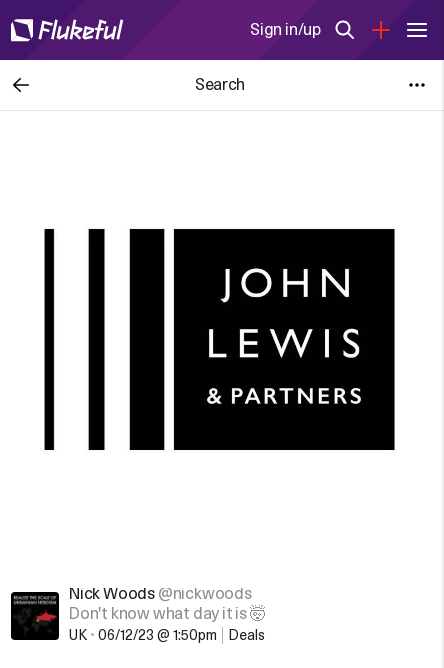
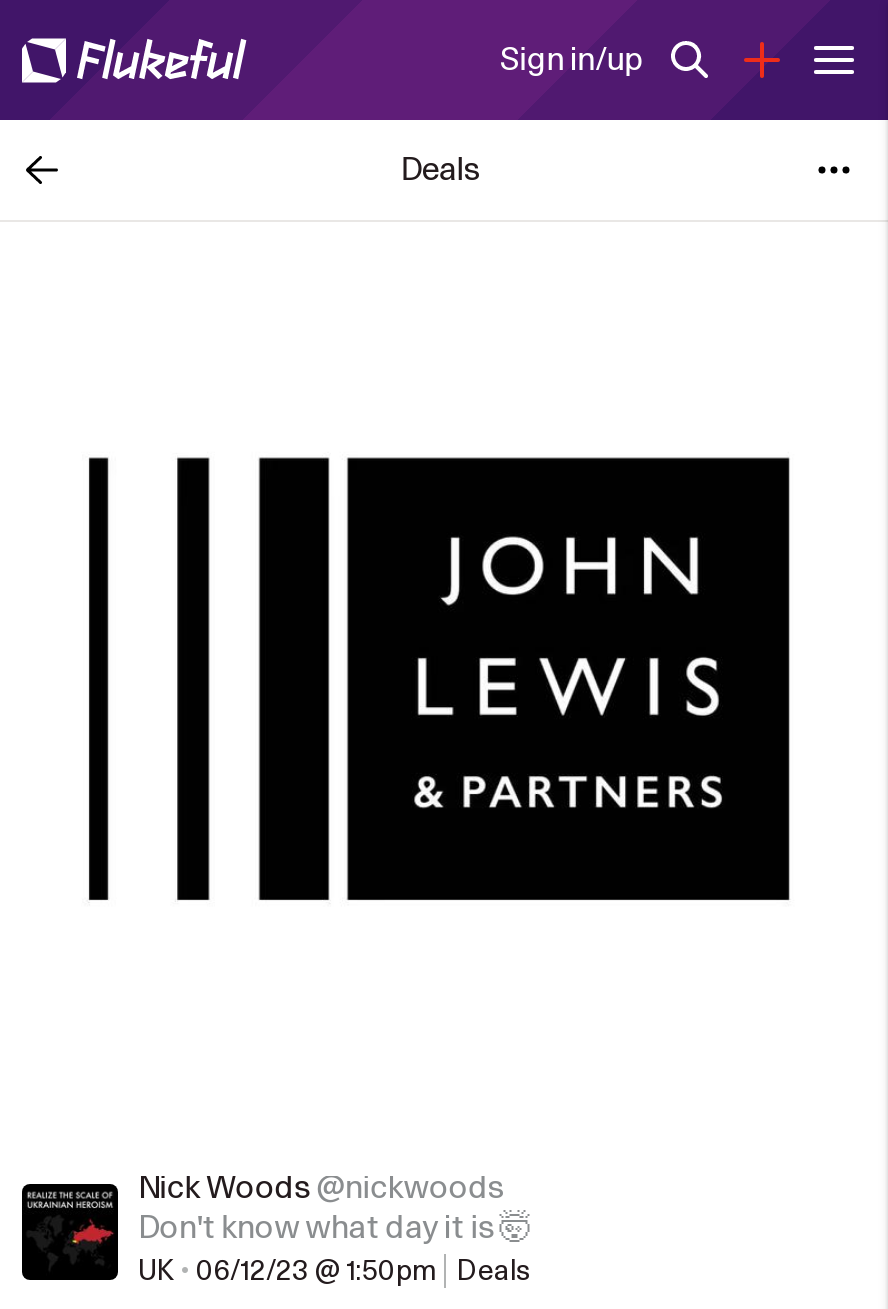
- Search
+ Deals
